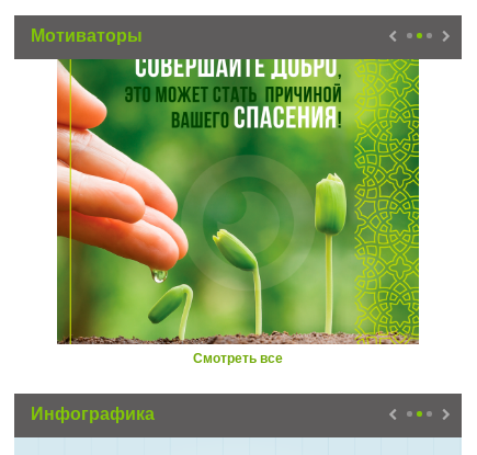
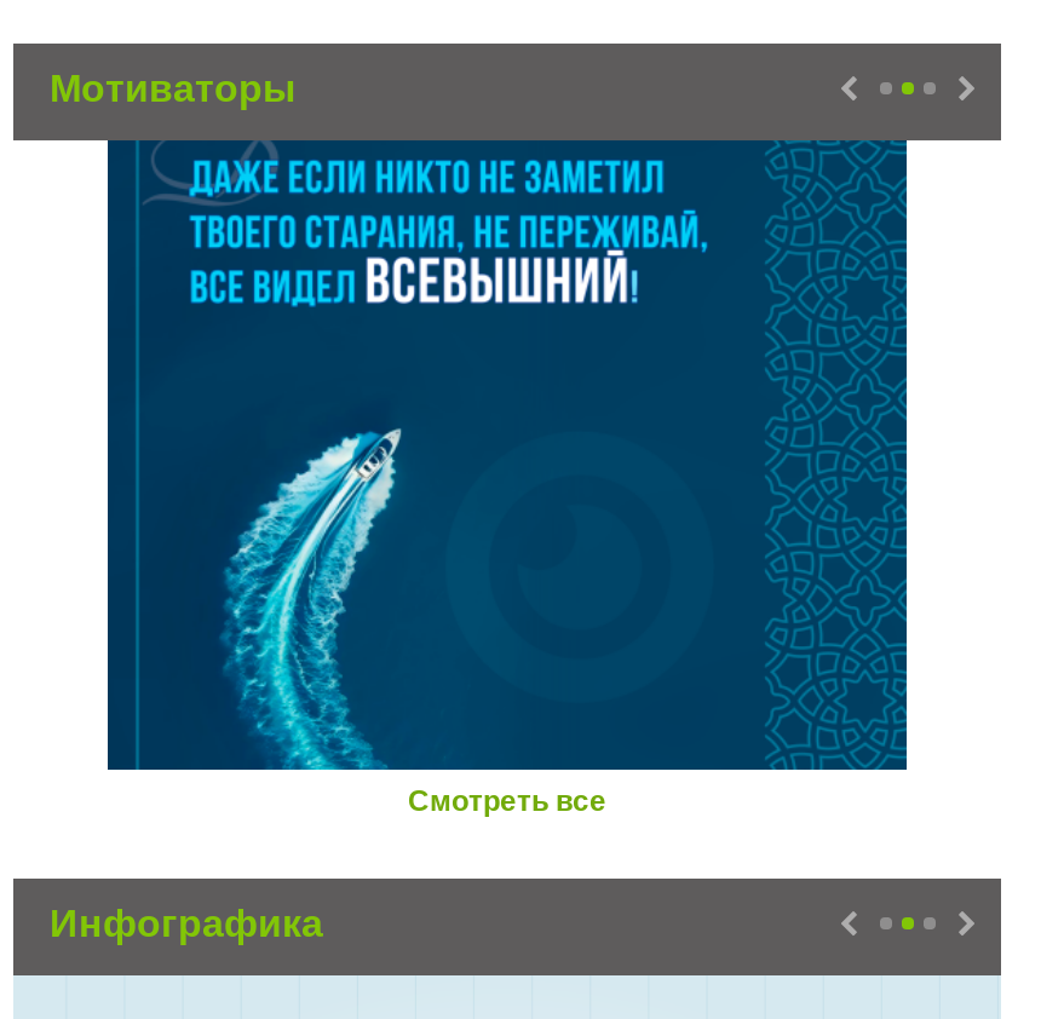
- [image]
+ [image]
